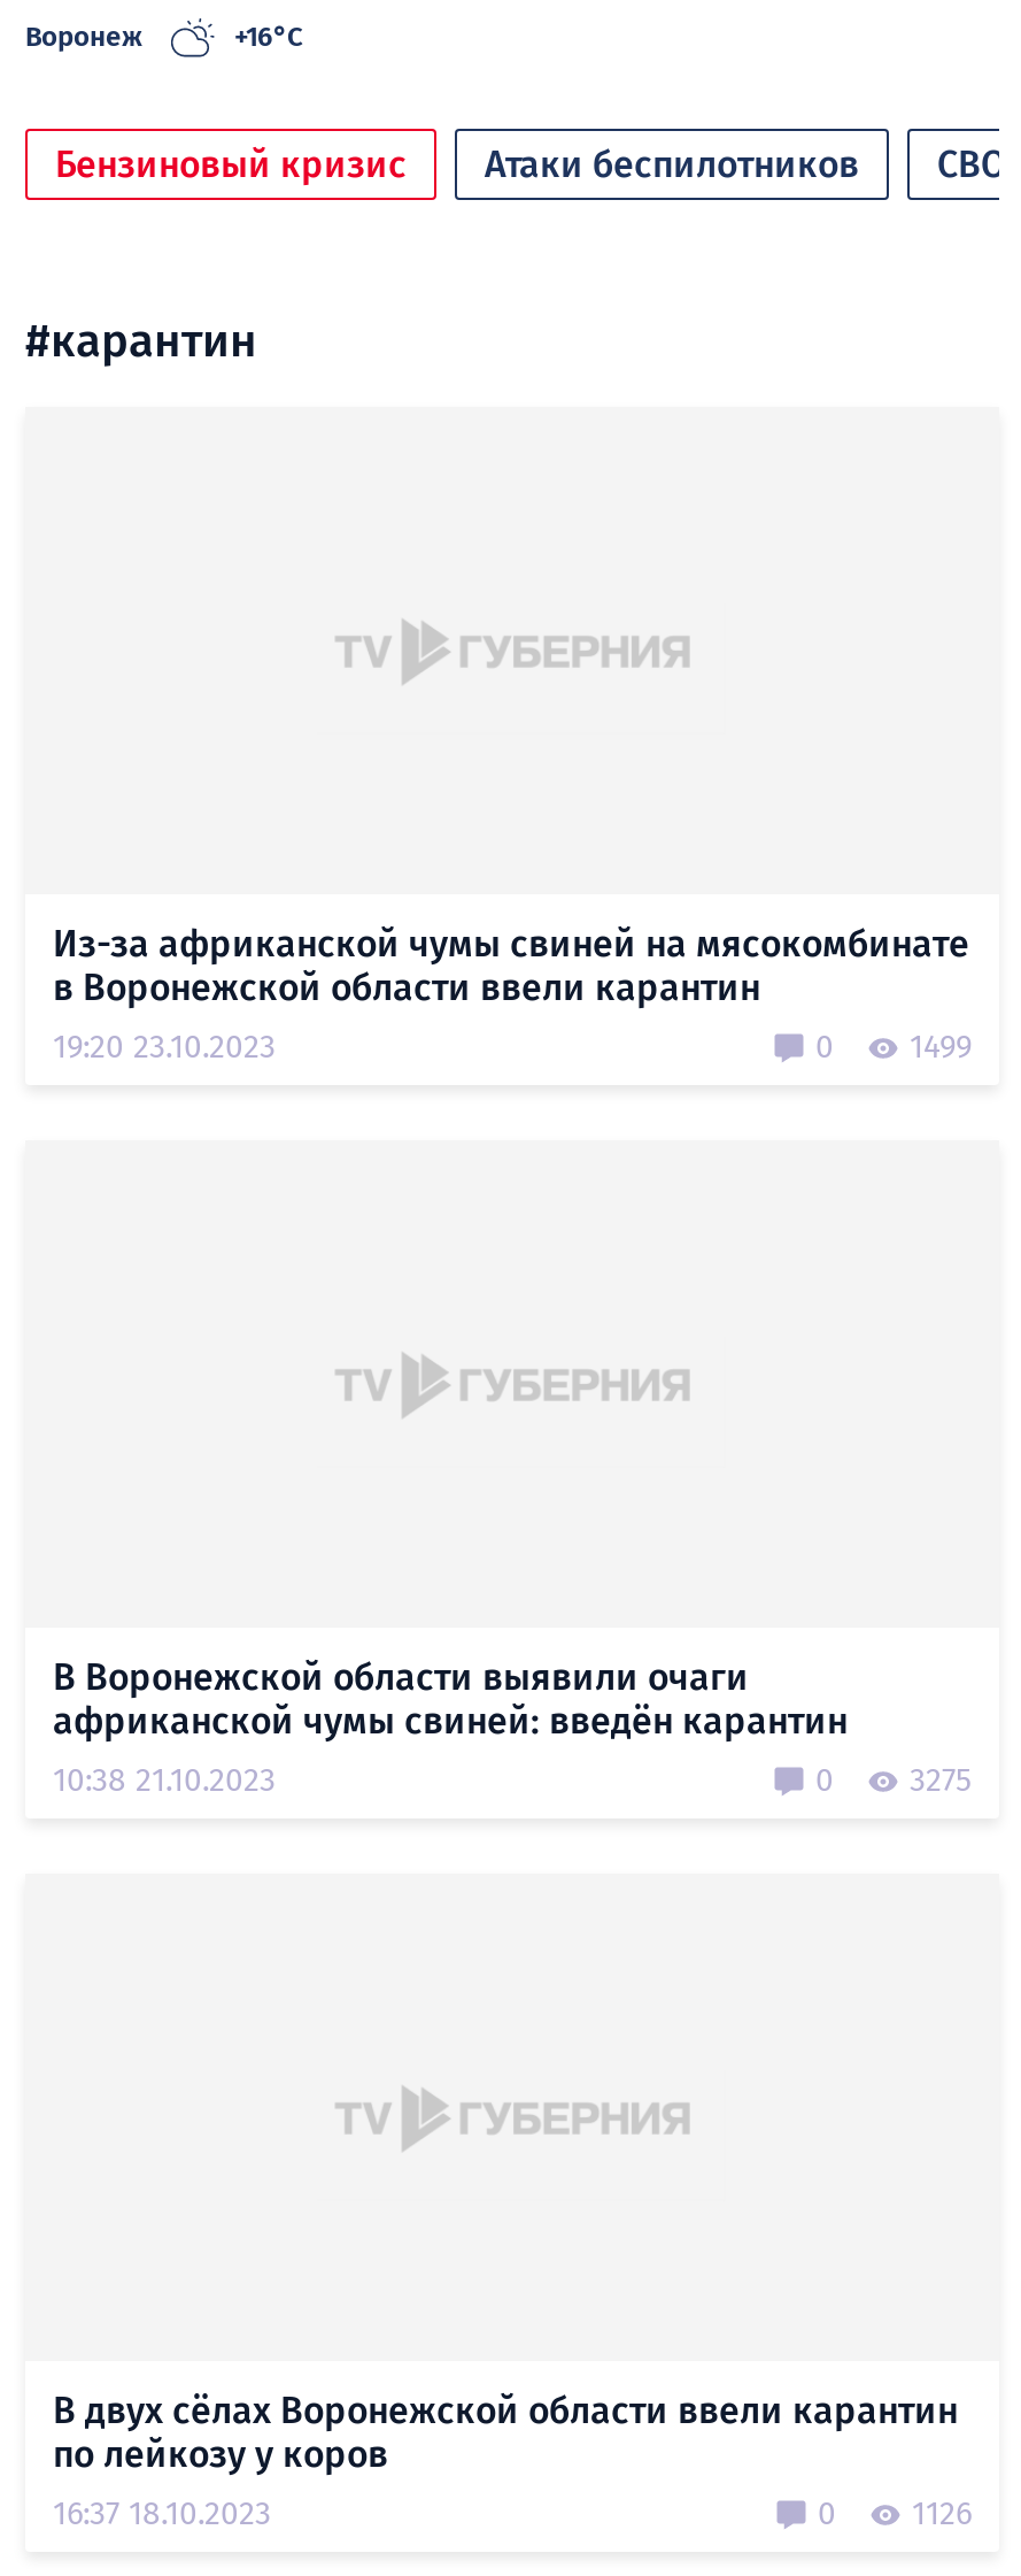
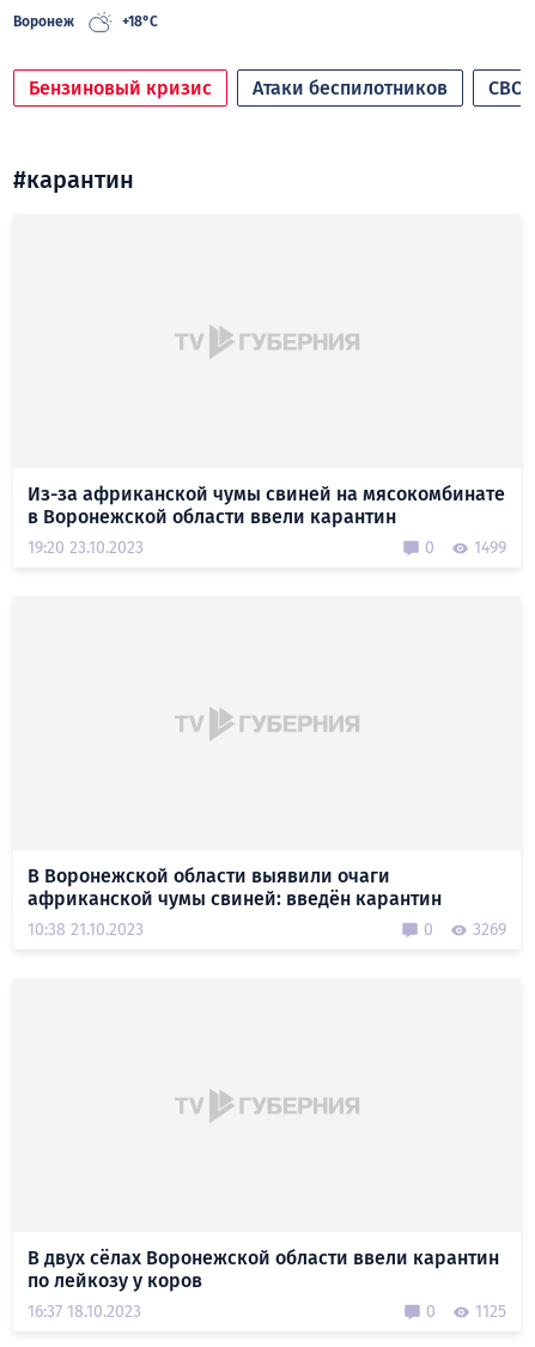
- +16°C
+ +18°C

- 0 3275
+ 0 3269

- 0 1126
+ 0 1125
